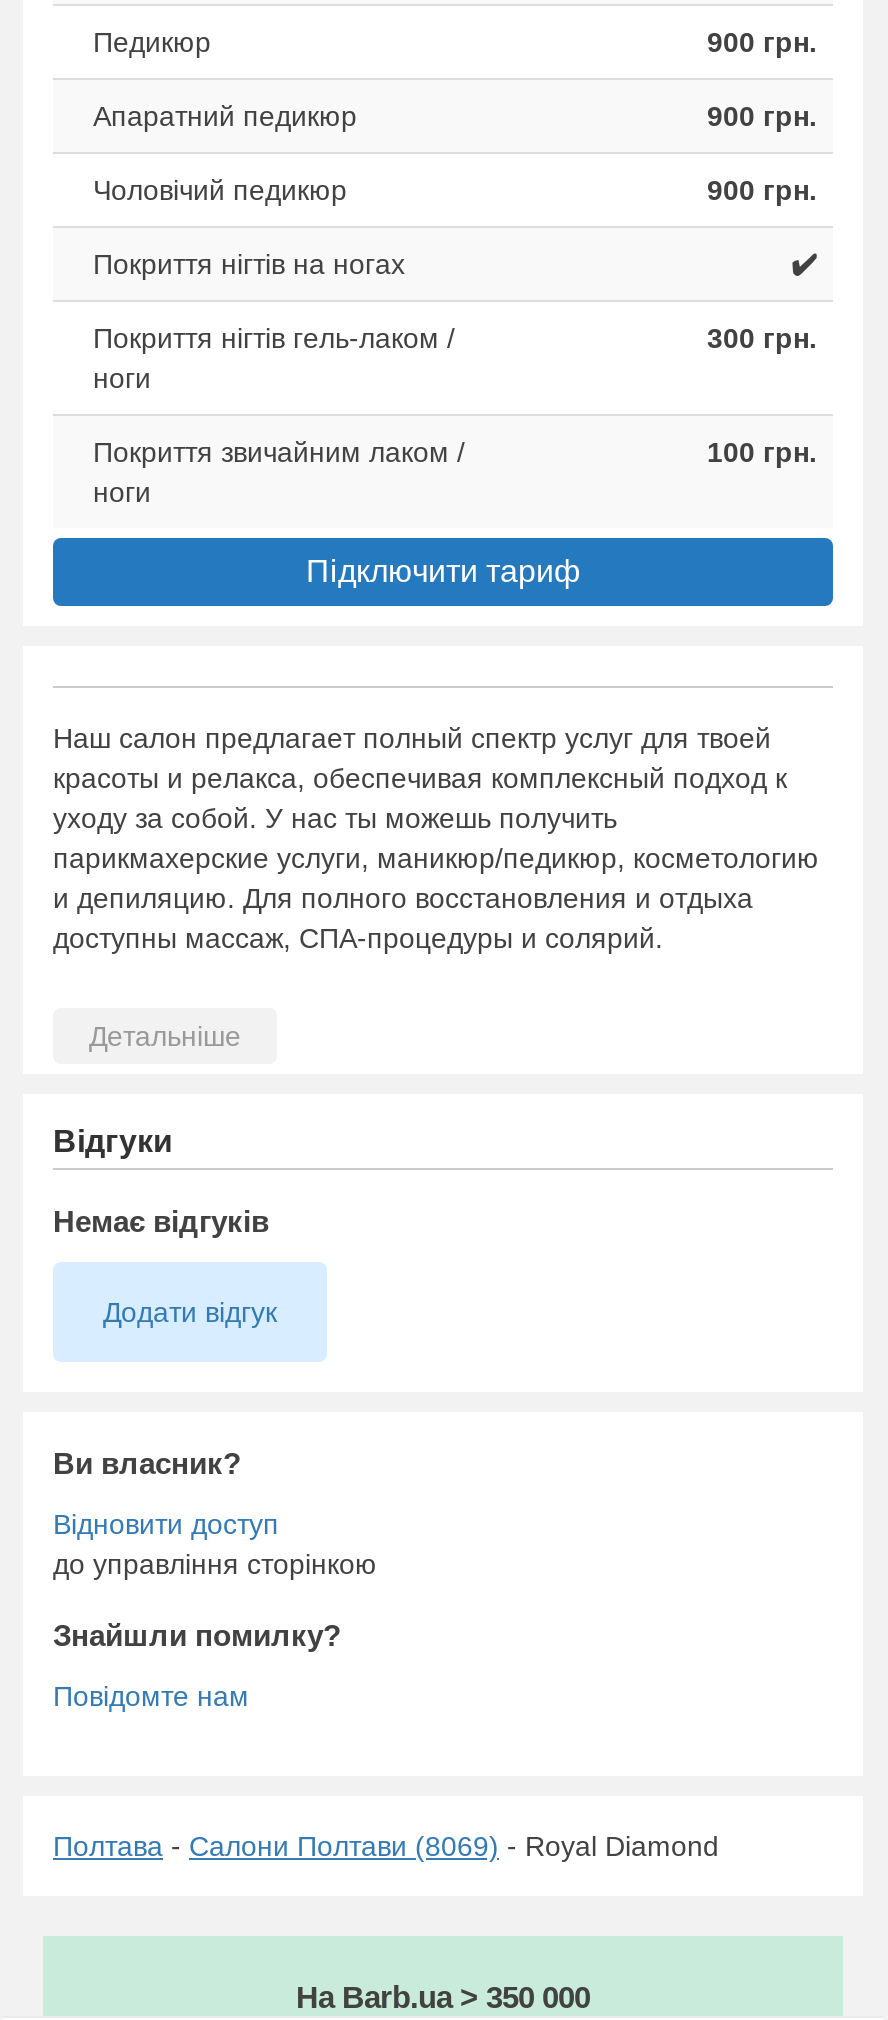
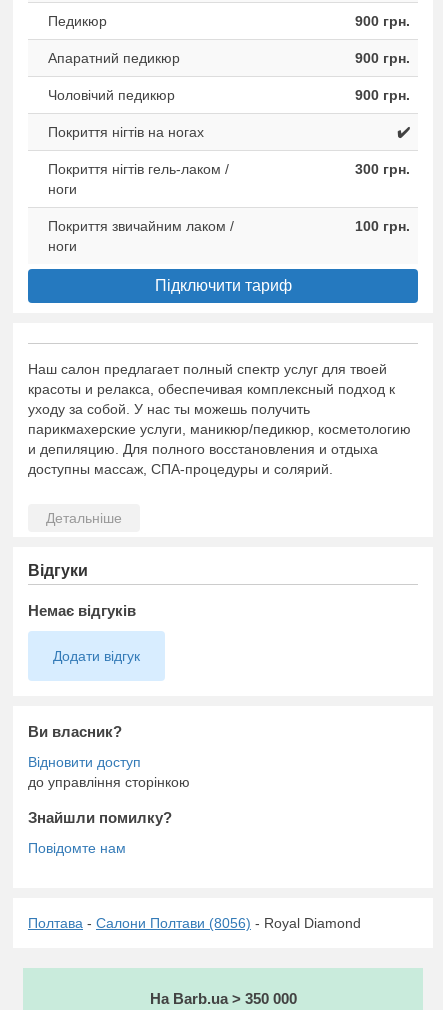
- Полтава - Салони Полтави (8069) - Royal Diamond
+ Полтава - Салони Полтави (8056) - Royal Diamond
